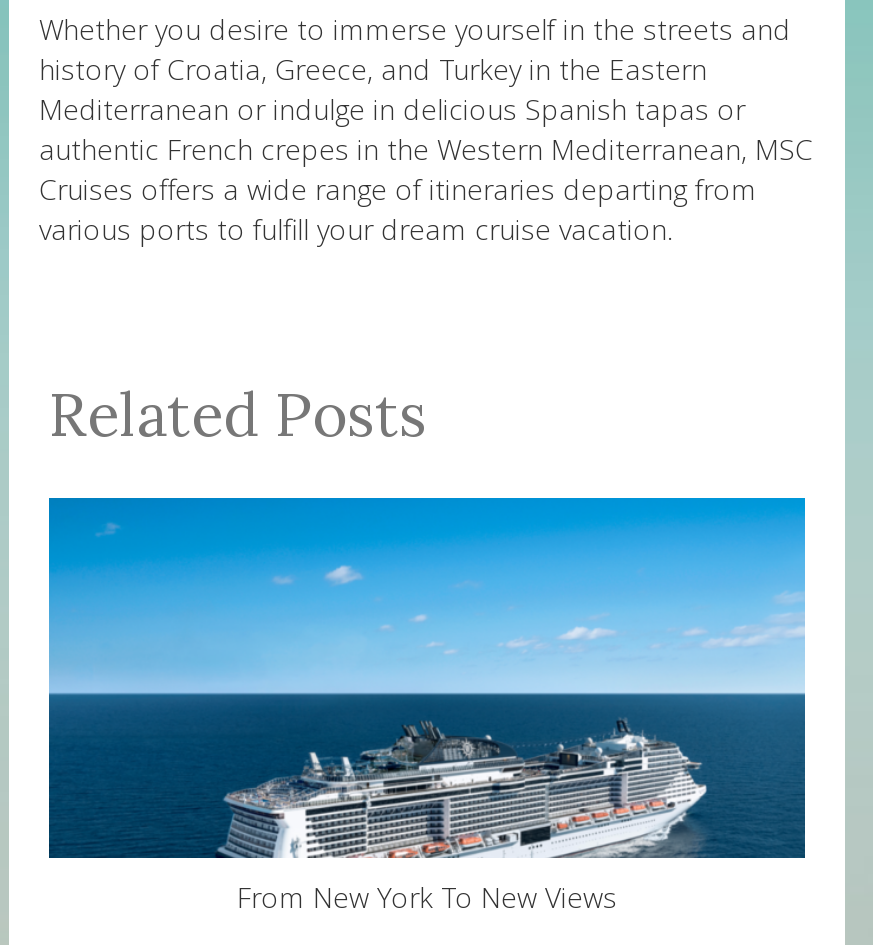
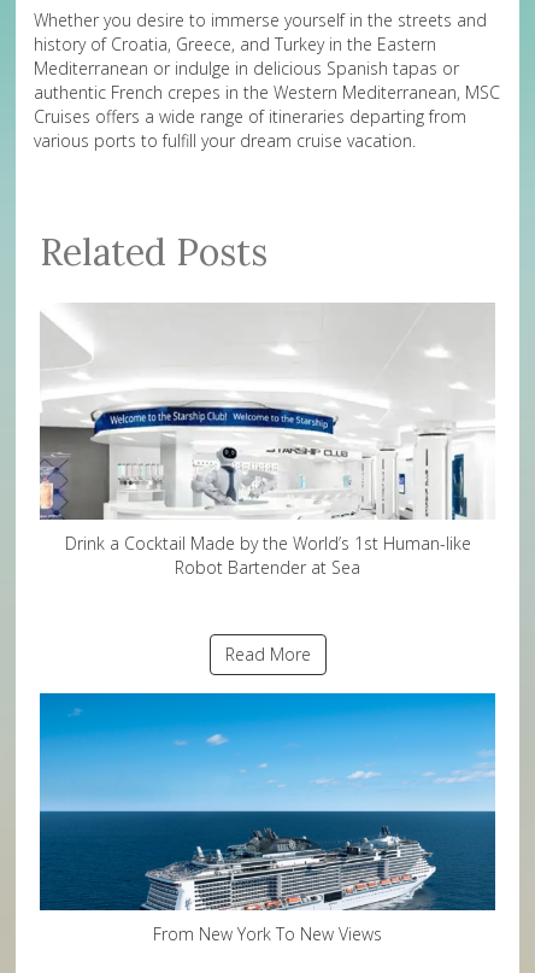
+ [image]
+ Drink a Cocktail Made by the World’s 1st Human-like
+ Robot Bartender at Sea

+ Read More
